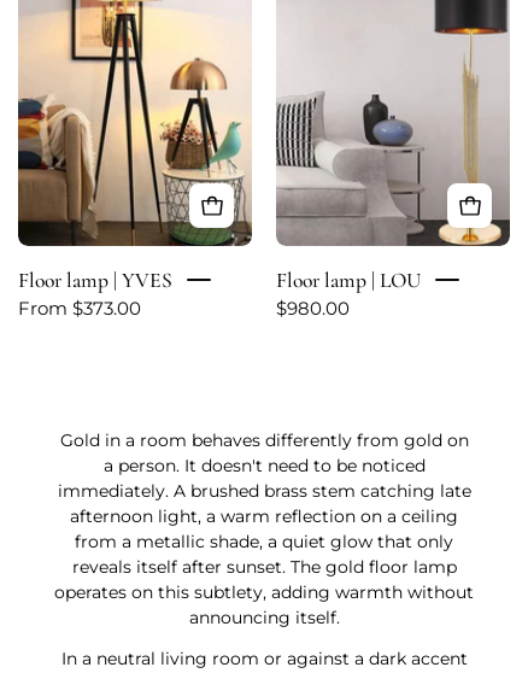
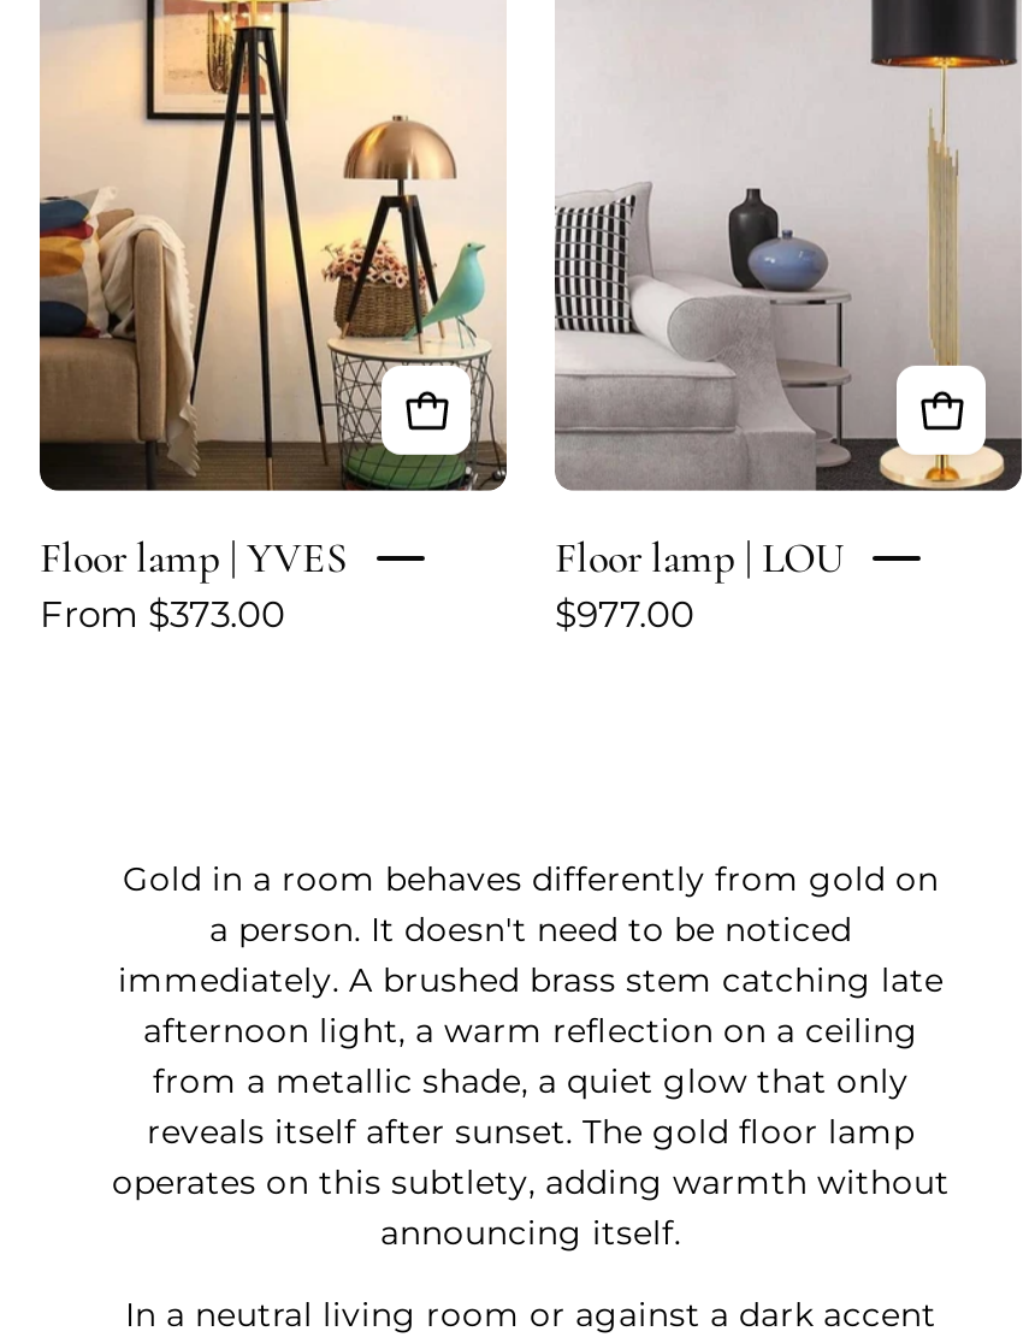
- $980.00
+ $977.00
